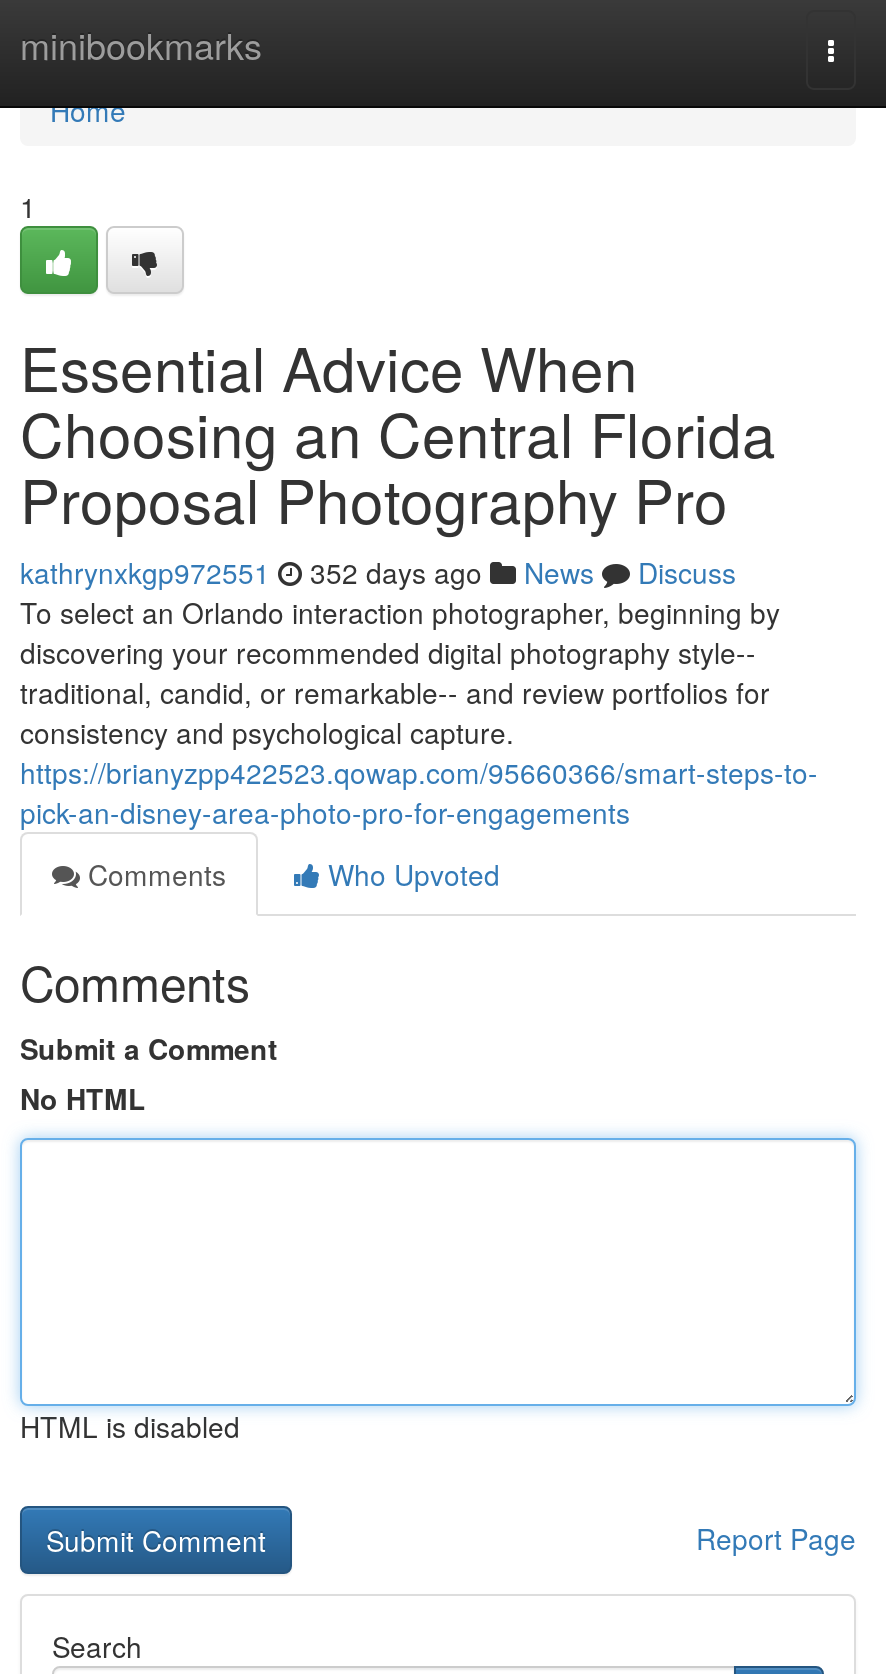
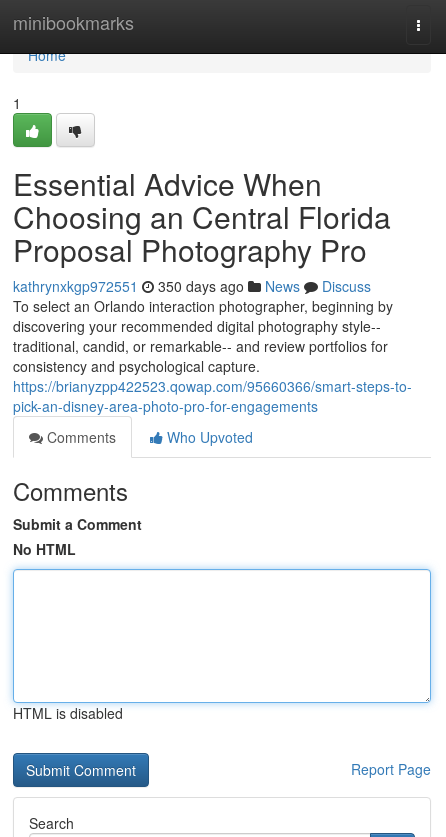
- kathrynxkgp972551 352 days ago News Discuss
+ kathrynxkgp972551 350 days ago News Discuss
